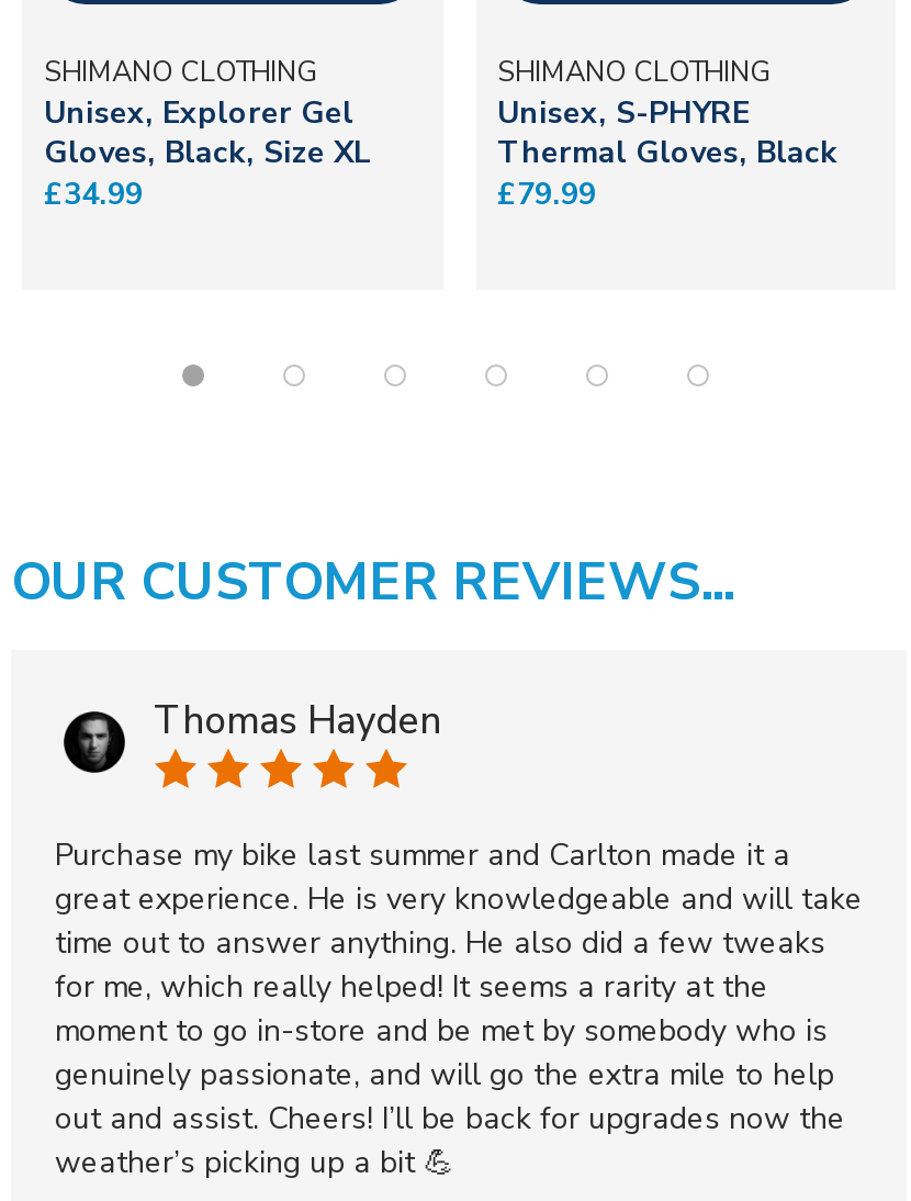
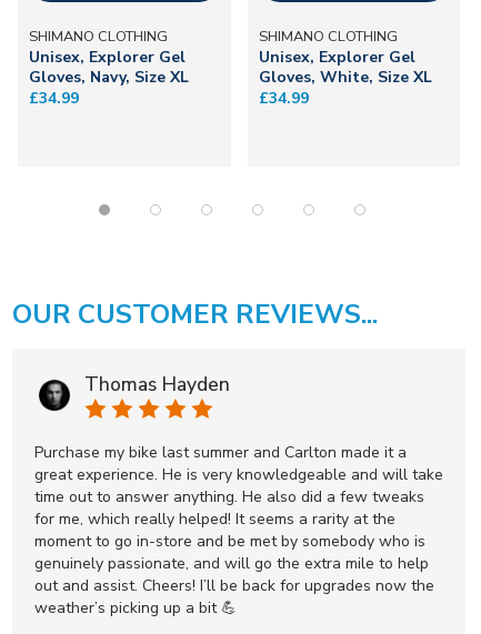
- Unisex, S-PHYRE
- Thermal Gloves, Black
- £79.99
+ Unisex, Explorer Gel
+ Gloves, White, Size XL
+ £34.99

- Gloves, Black, Size XL
+ Gloves, Navy, Size XL
